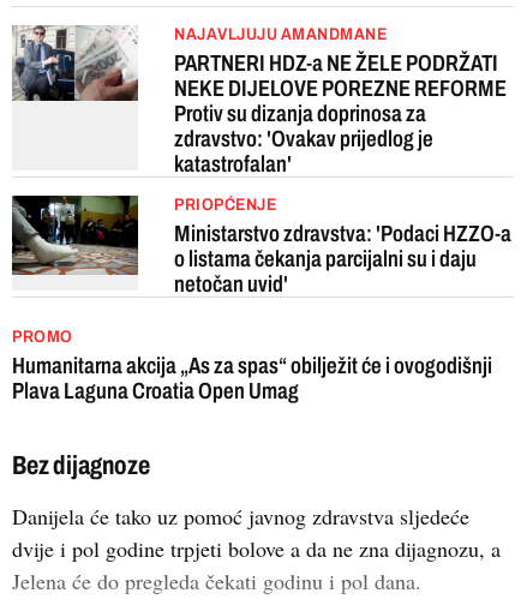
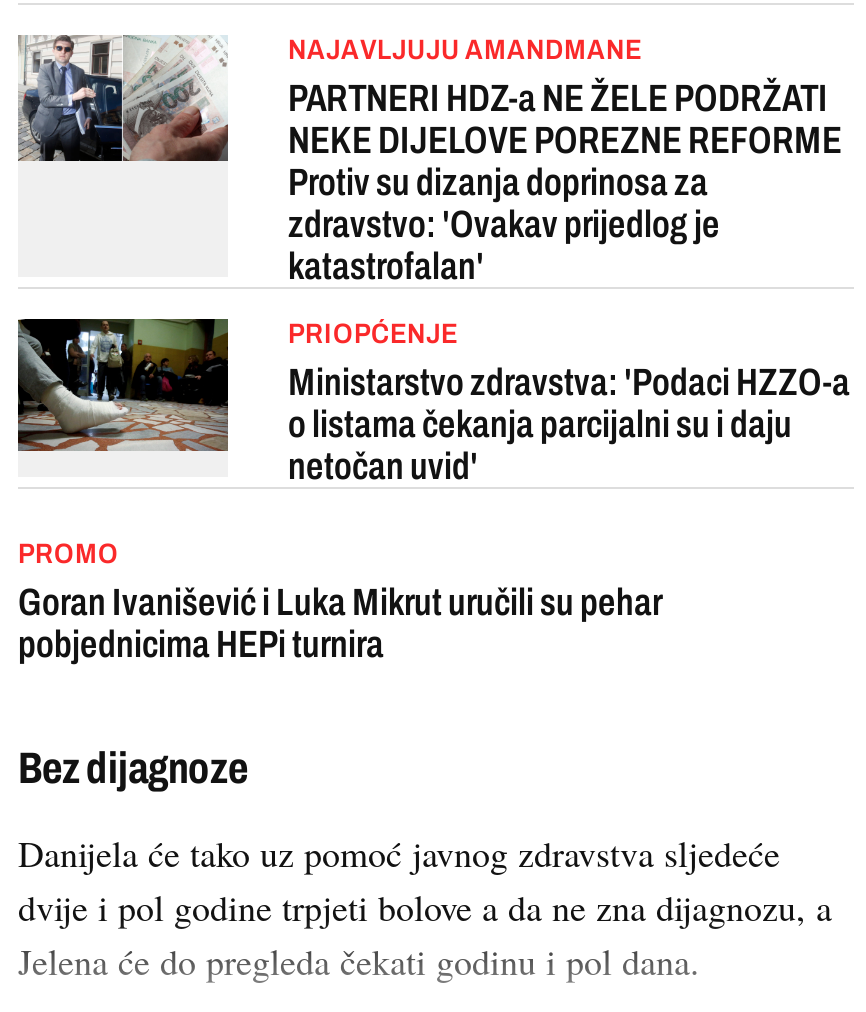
- Humanitarna akcija „As za spas“ obilježit će i ovogodišnji
- Plava Laguna Croatia Open Umag
+ Goran Ivanišević i Luka Mikrut uručili su pehar
+ pobjednicima HEPi turnira
